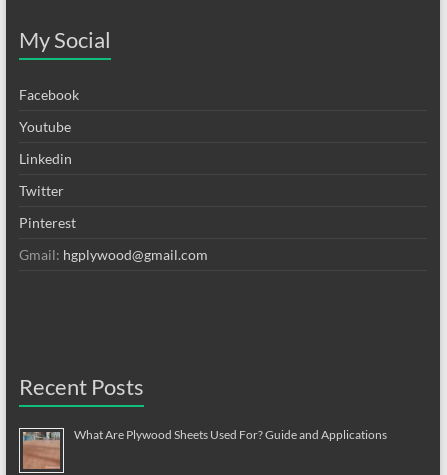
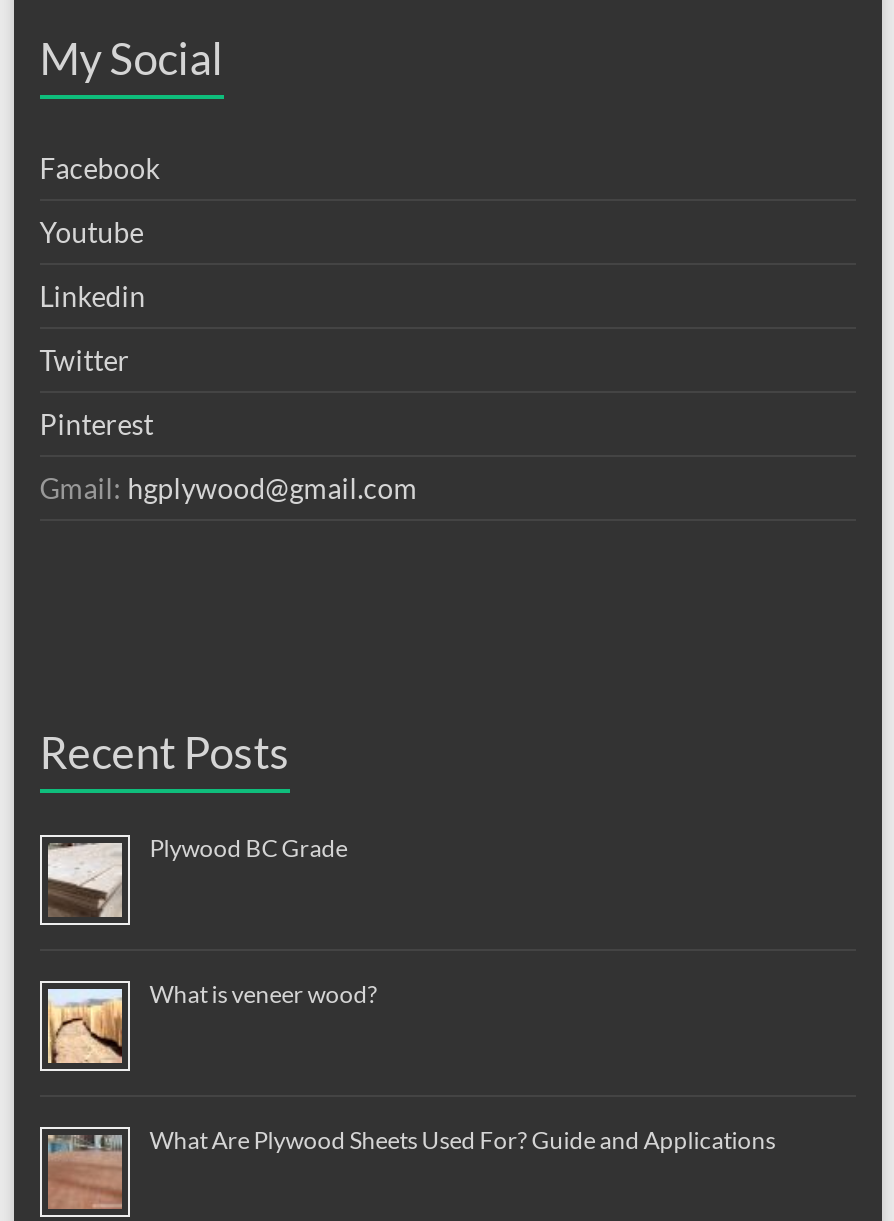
+ [image]
+ What is veneer wood?

+ [image]
+ Plywood BC Grade
